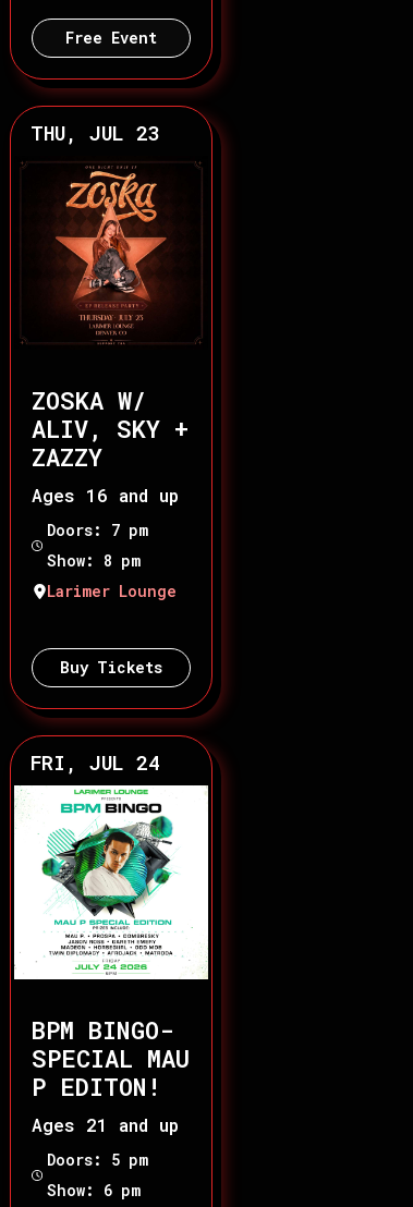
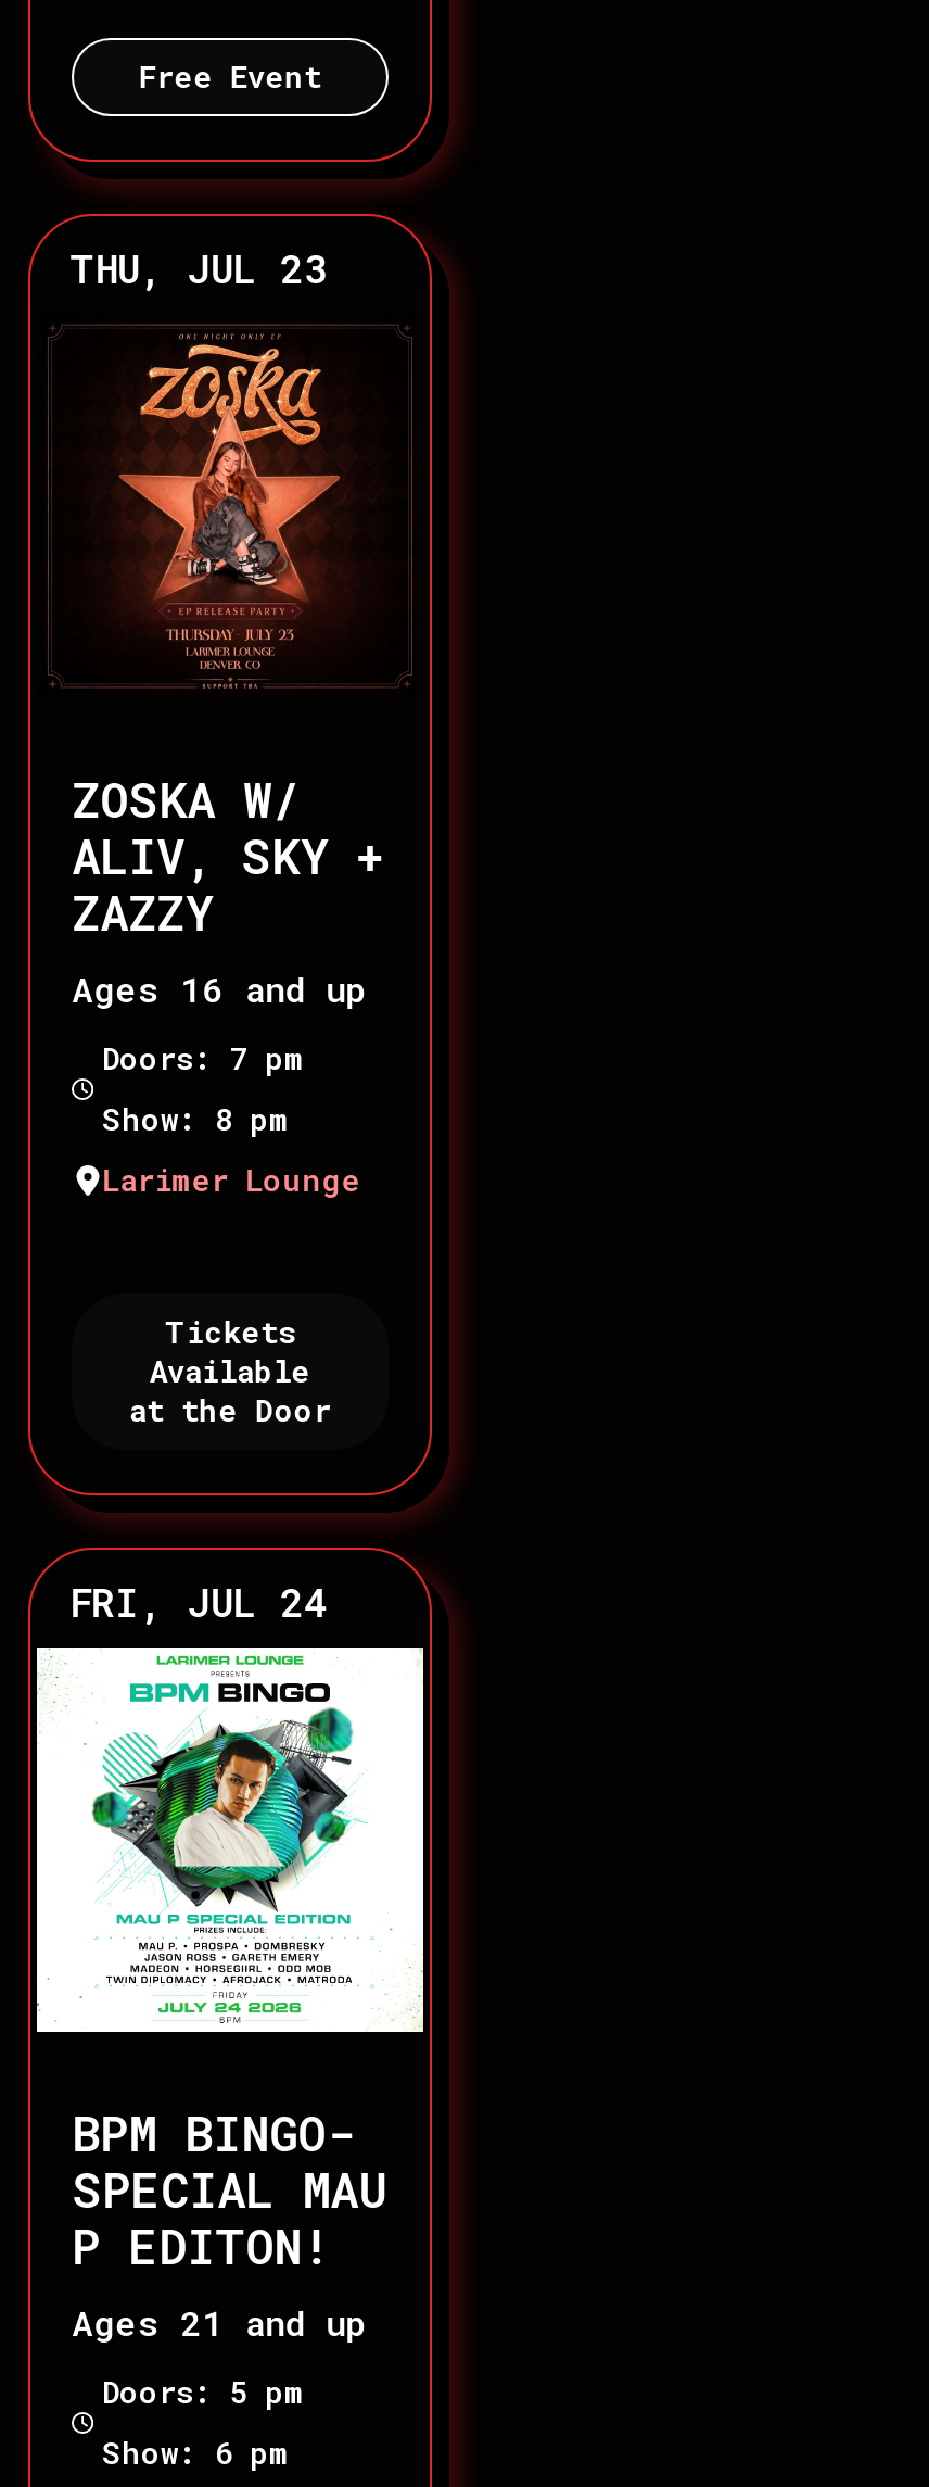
- Buy Tickets
+ Tickets
+ Available
+ at the Door
